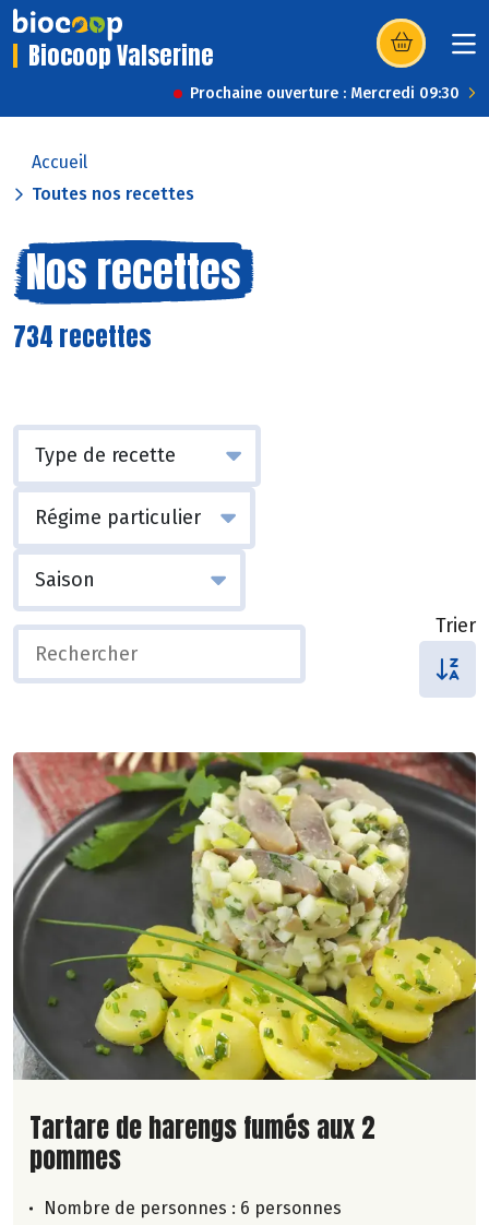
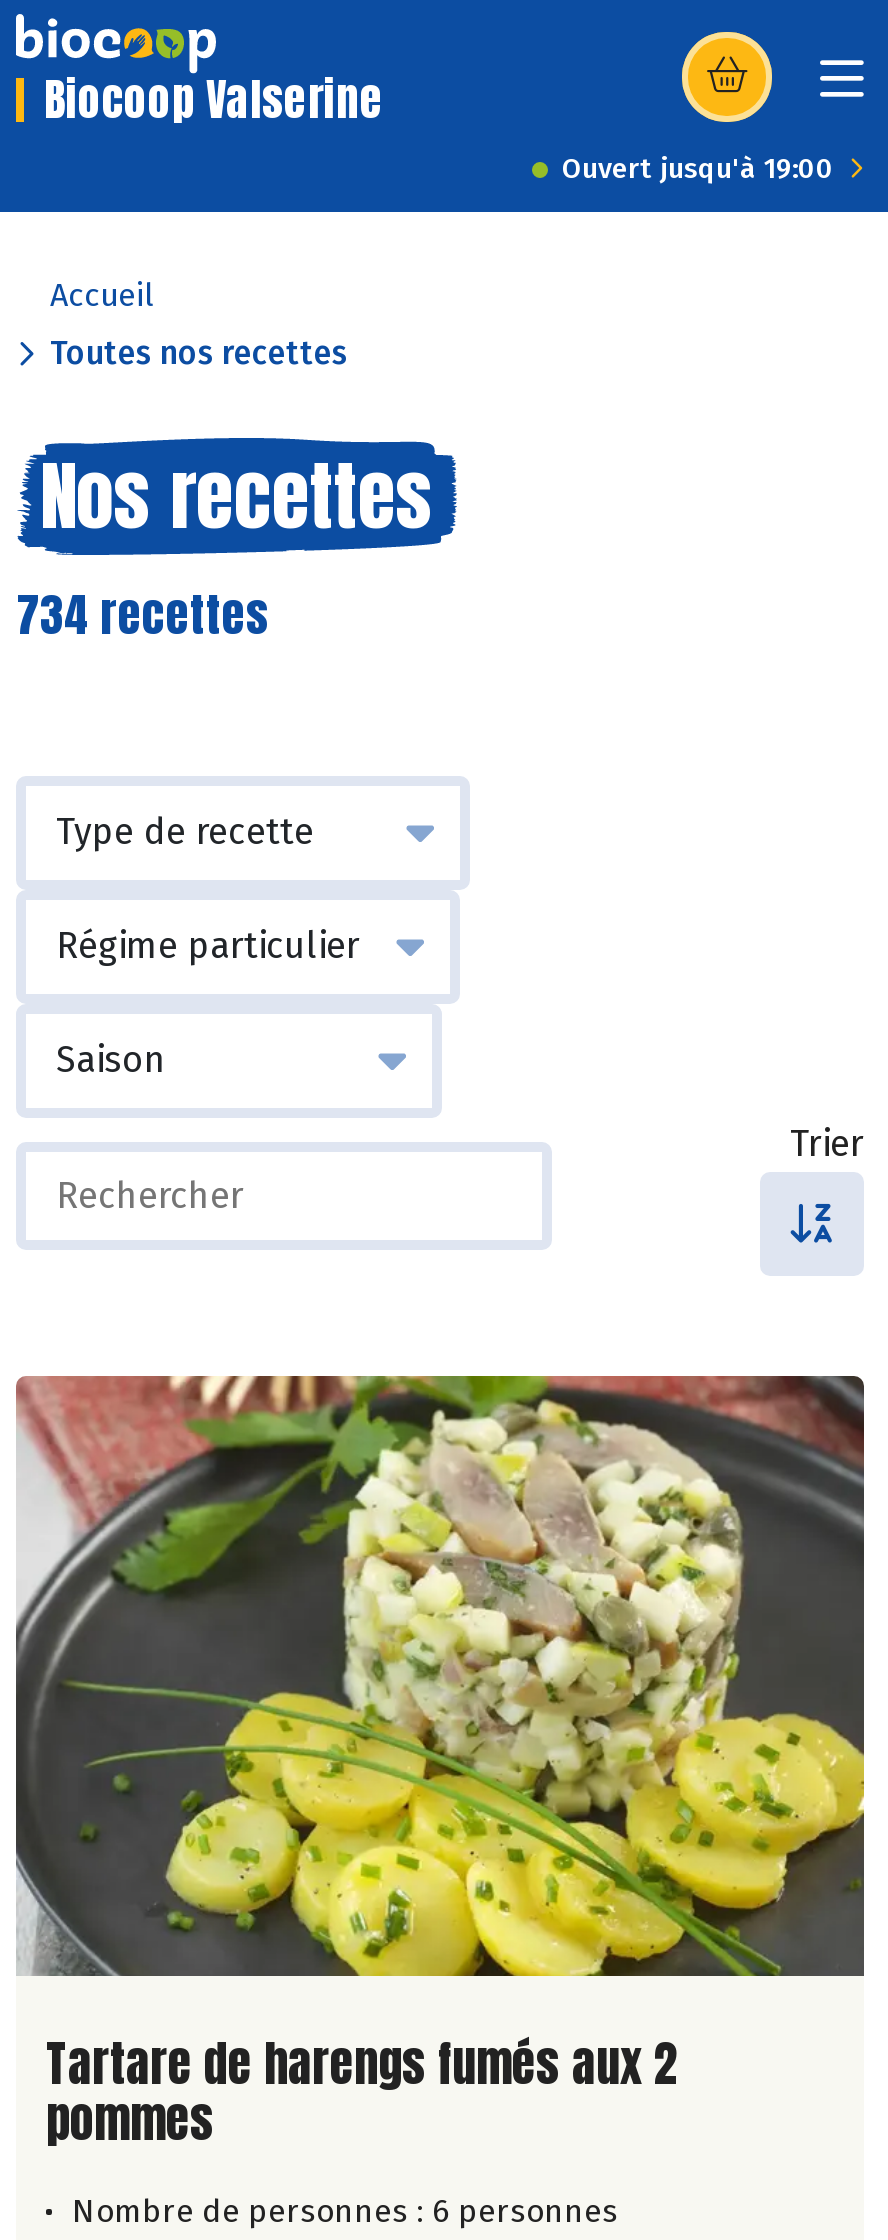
- Prochaine ouverture : Mercredi 09:30
+ Ouvert jusqu'à 19:00
